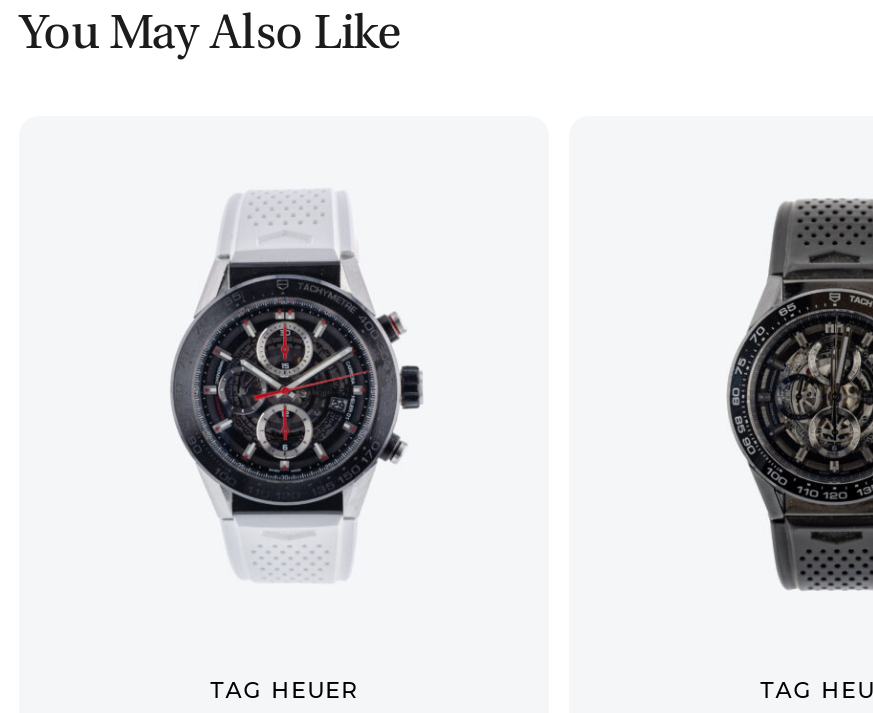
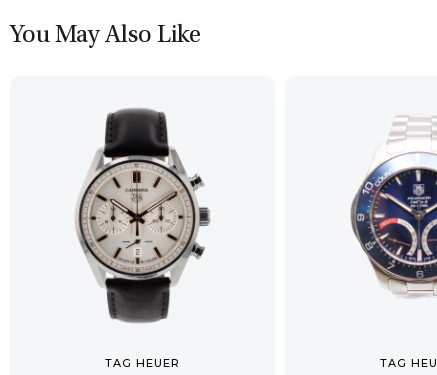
- [image]
+ [image]

- [image]
+ [image]
